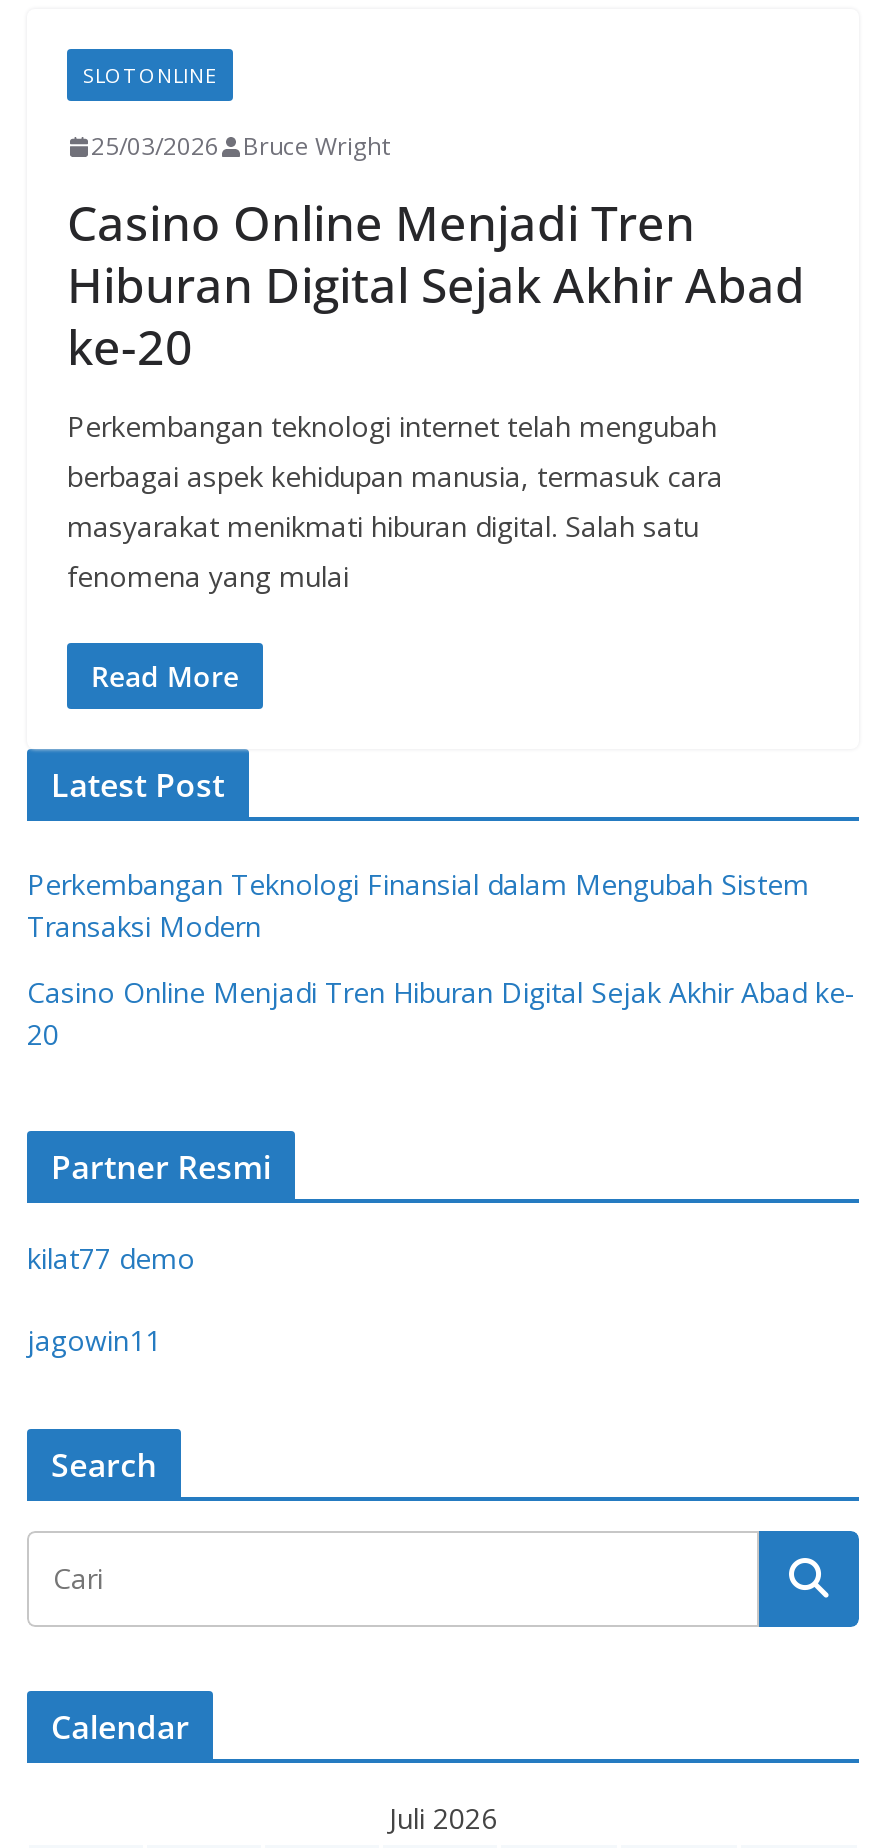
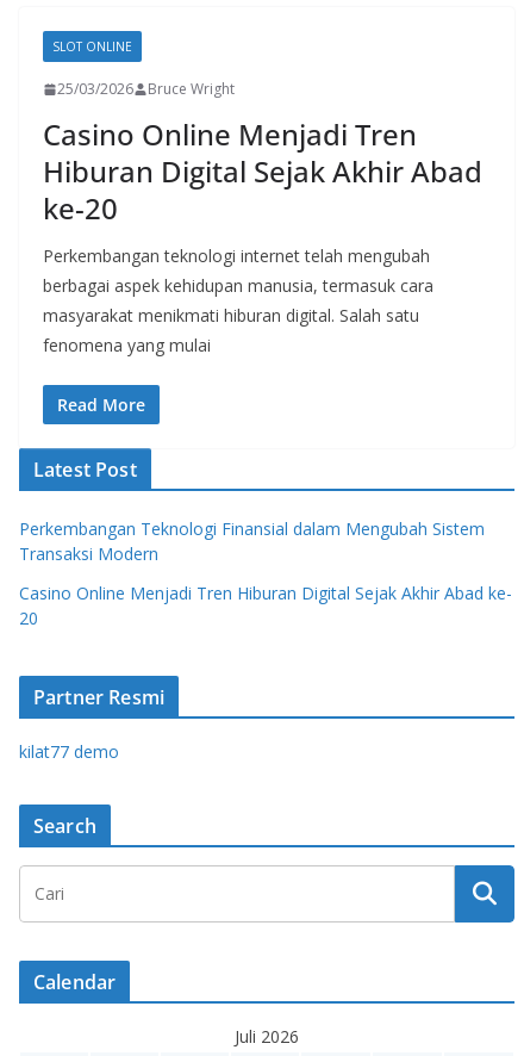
- jagowin11
